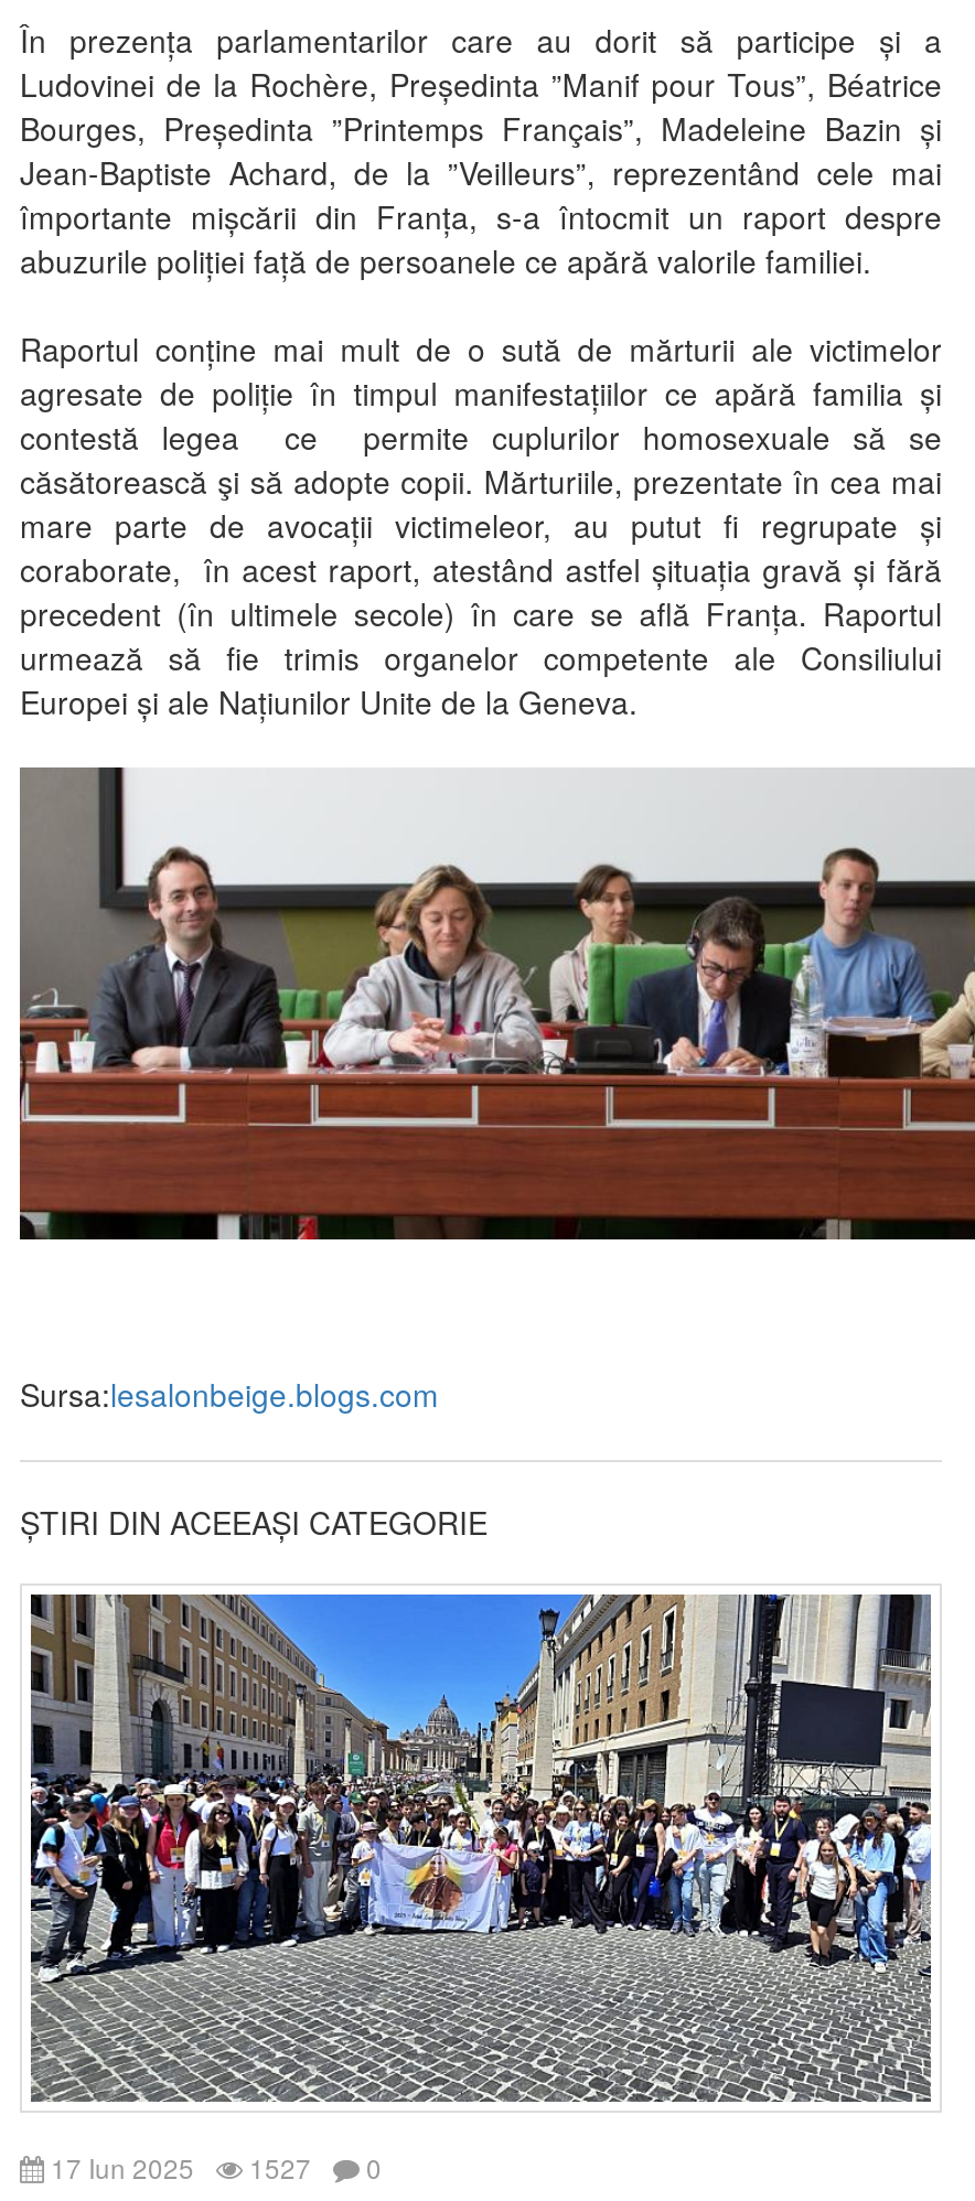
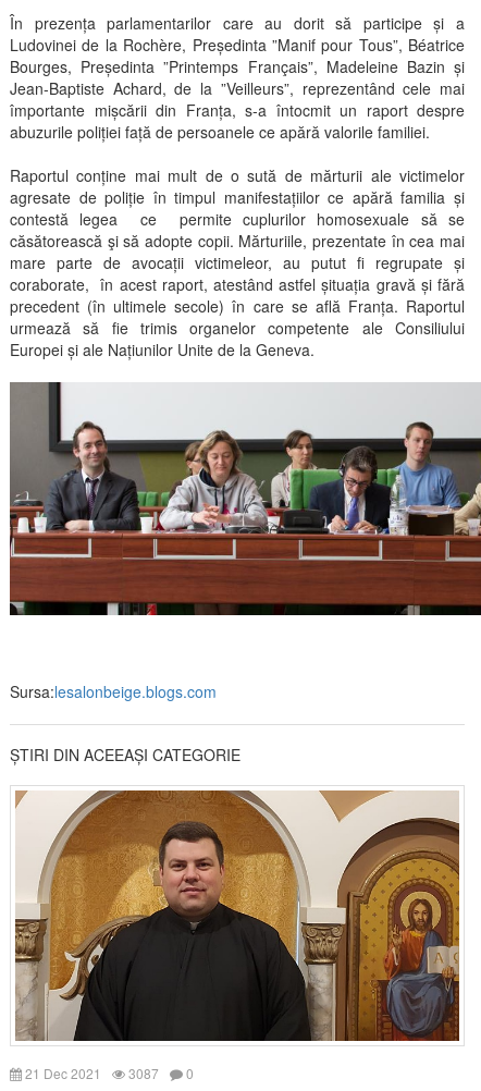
- [image]
- 17 Iun 2025
- 1527
+ [image]
+ 21 Dec 2021
+ 3087
